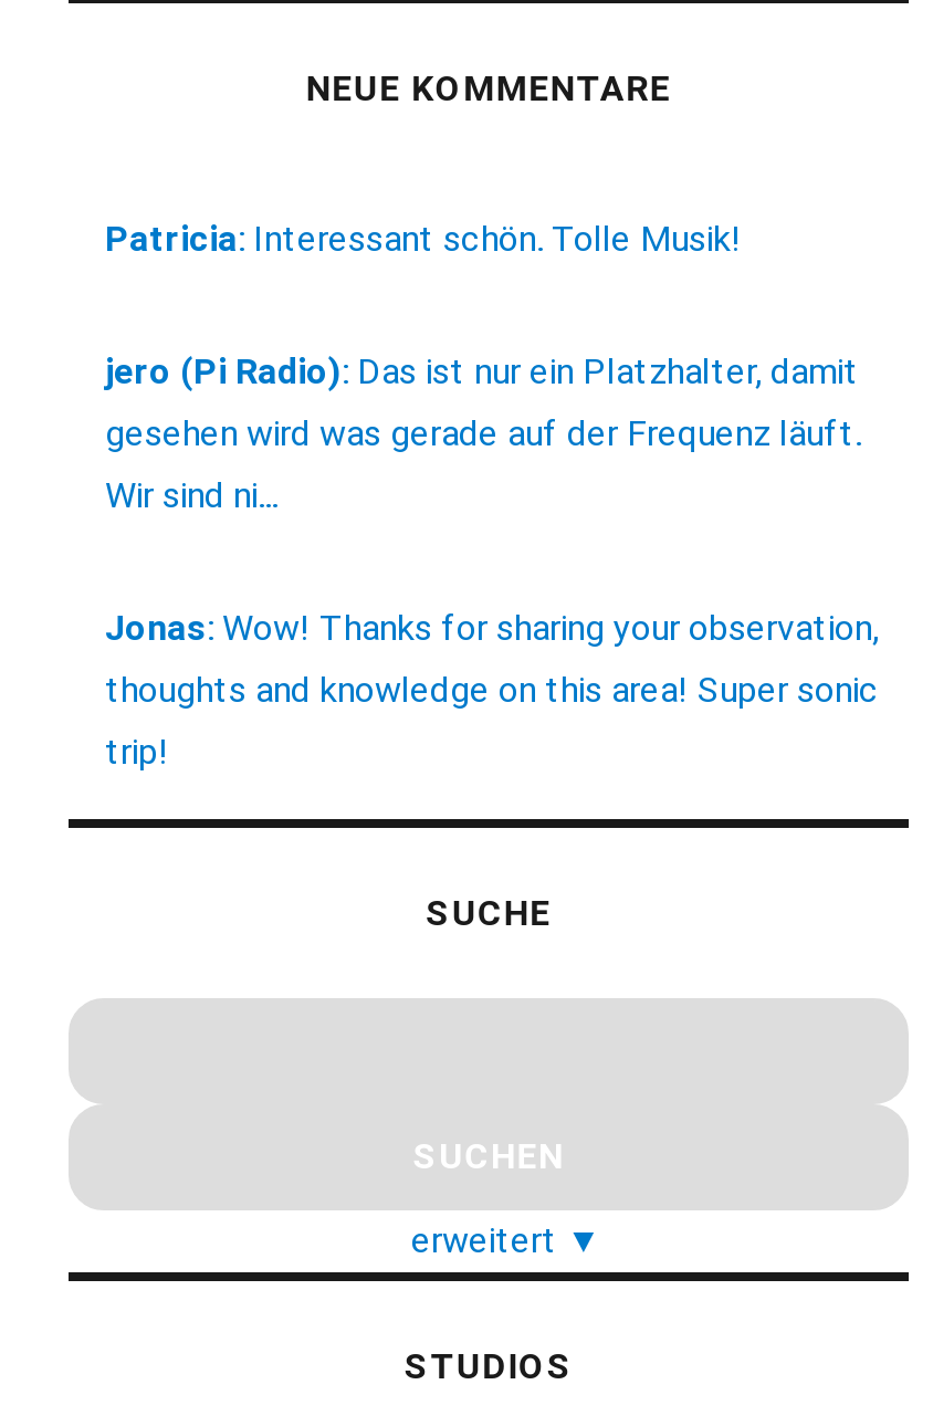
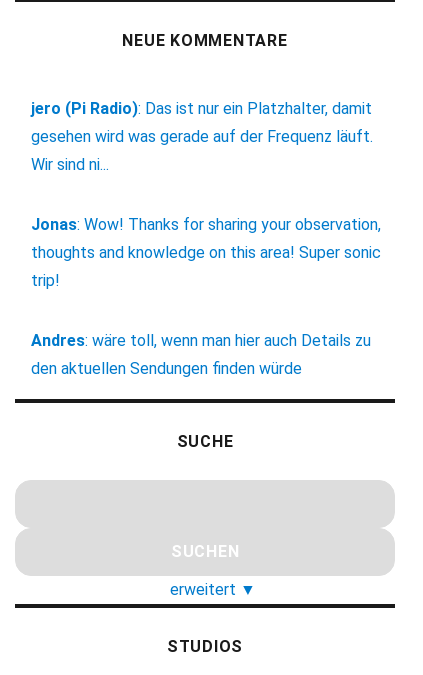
- Patricia: Interessant schön. Tolle Musik!

moved up: jero (Pi Radio): Das ist nur ein Platzhalter, damit | gesehen wird was gerade auf der Frequenz läuft. | Wir sind ni... | Jonas: Wow! Thanks for sharing your observation, | thoughts and knowledge on this area! Super sonic | trip!

+ Andres: wäre toll, wenn man hier auch Details zu
+ den aktuellen Sendungen finden würde
